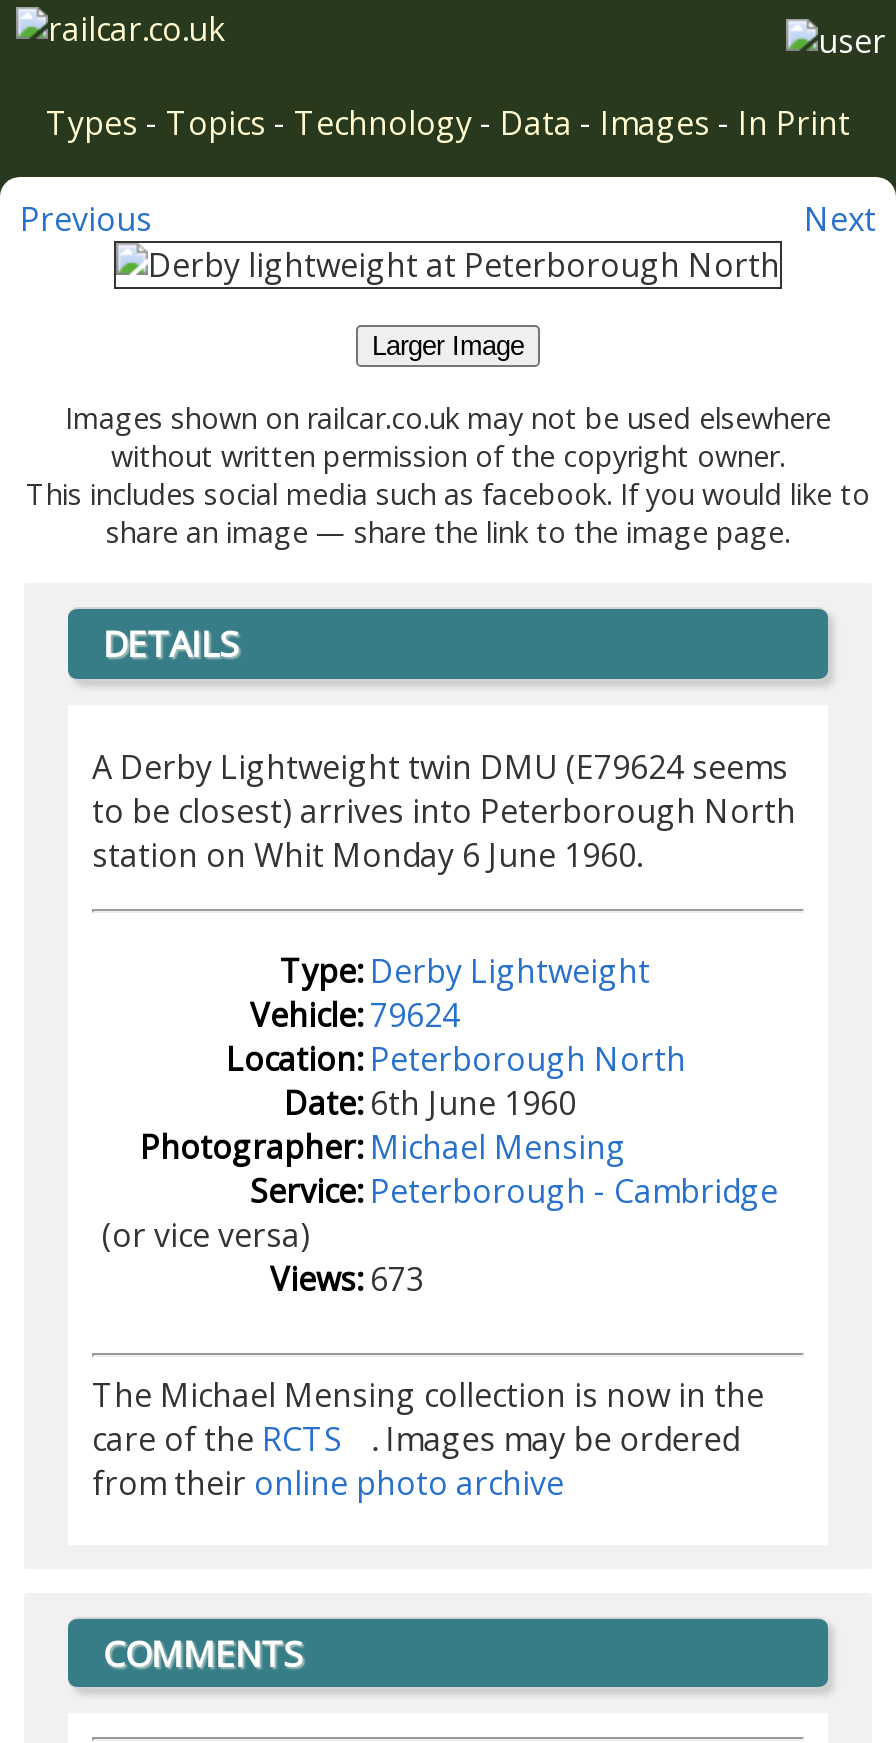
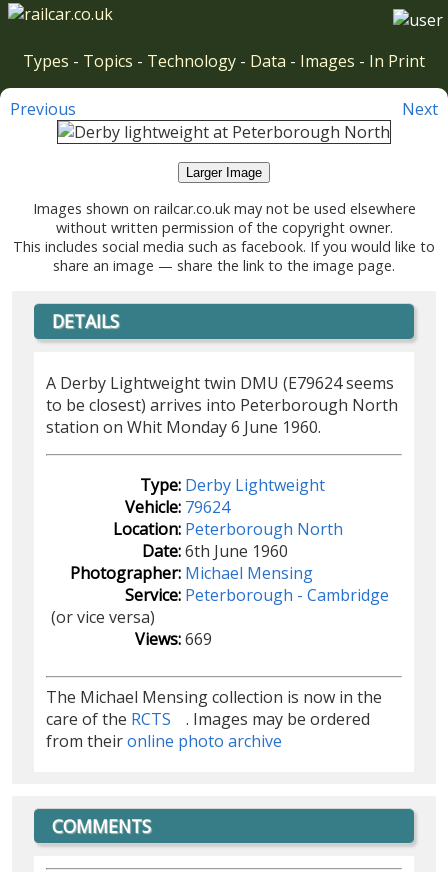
- Views: 673
+ Views: 669
